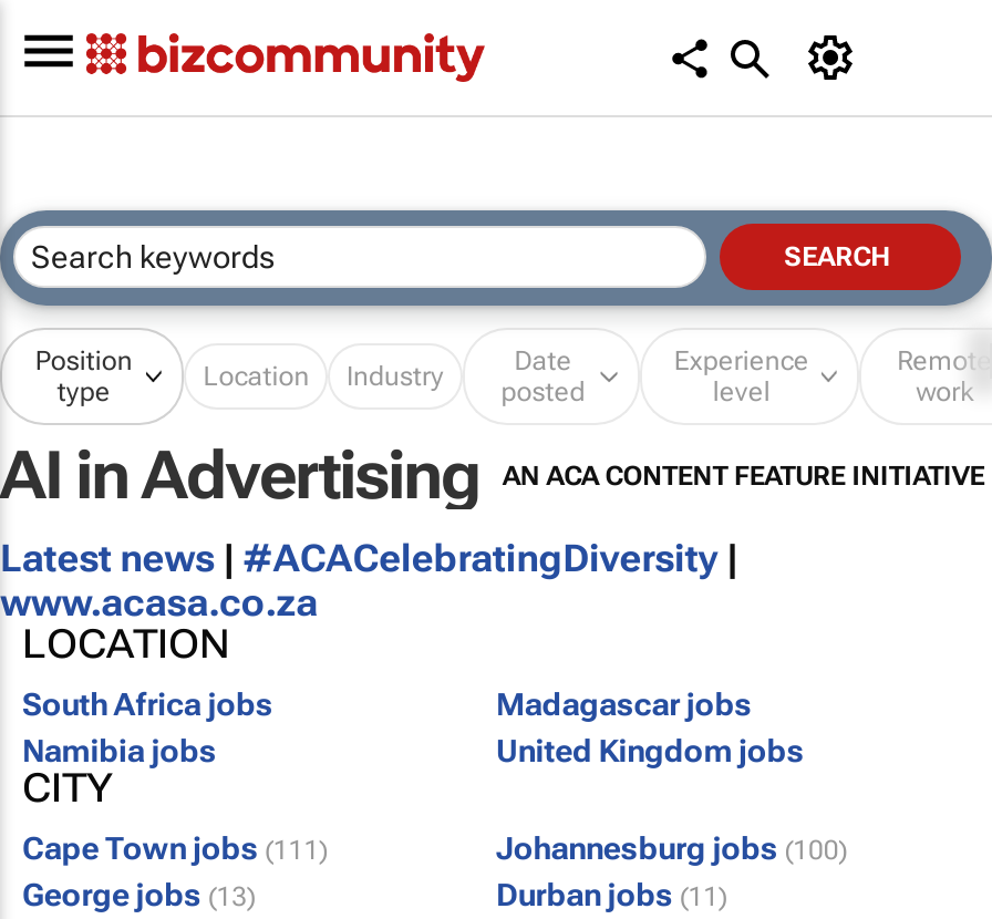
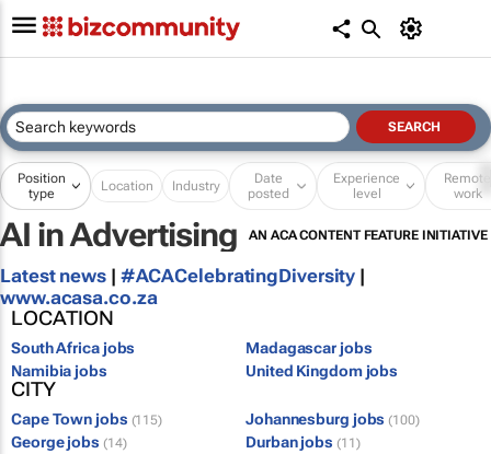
- Cape Town jobs (111)
+ Cape Town jobs (115)

- George jobs (13)
+ George jobs (14)
